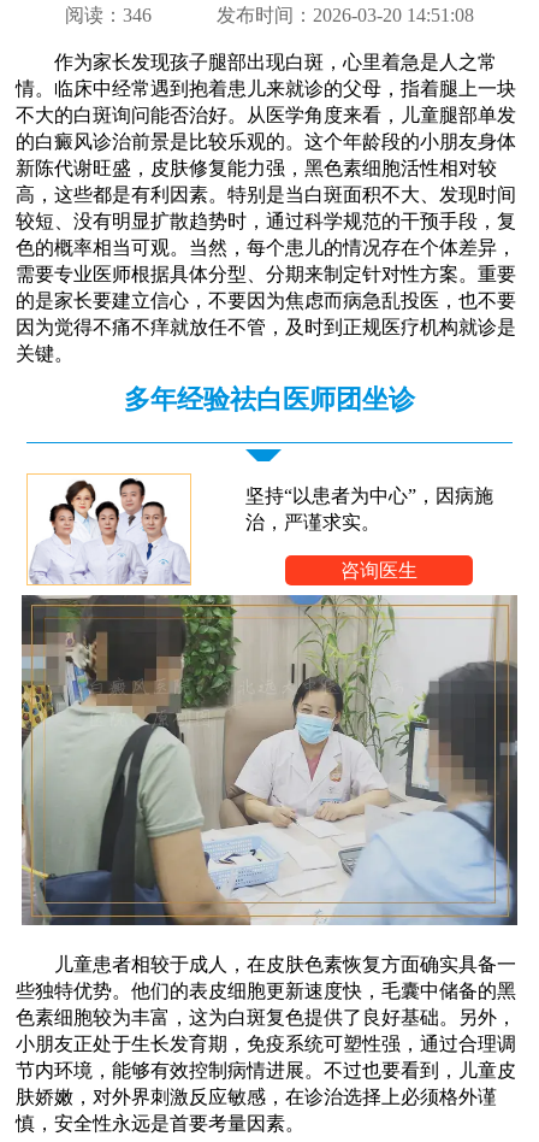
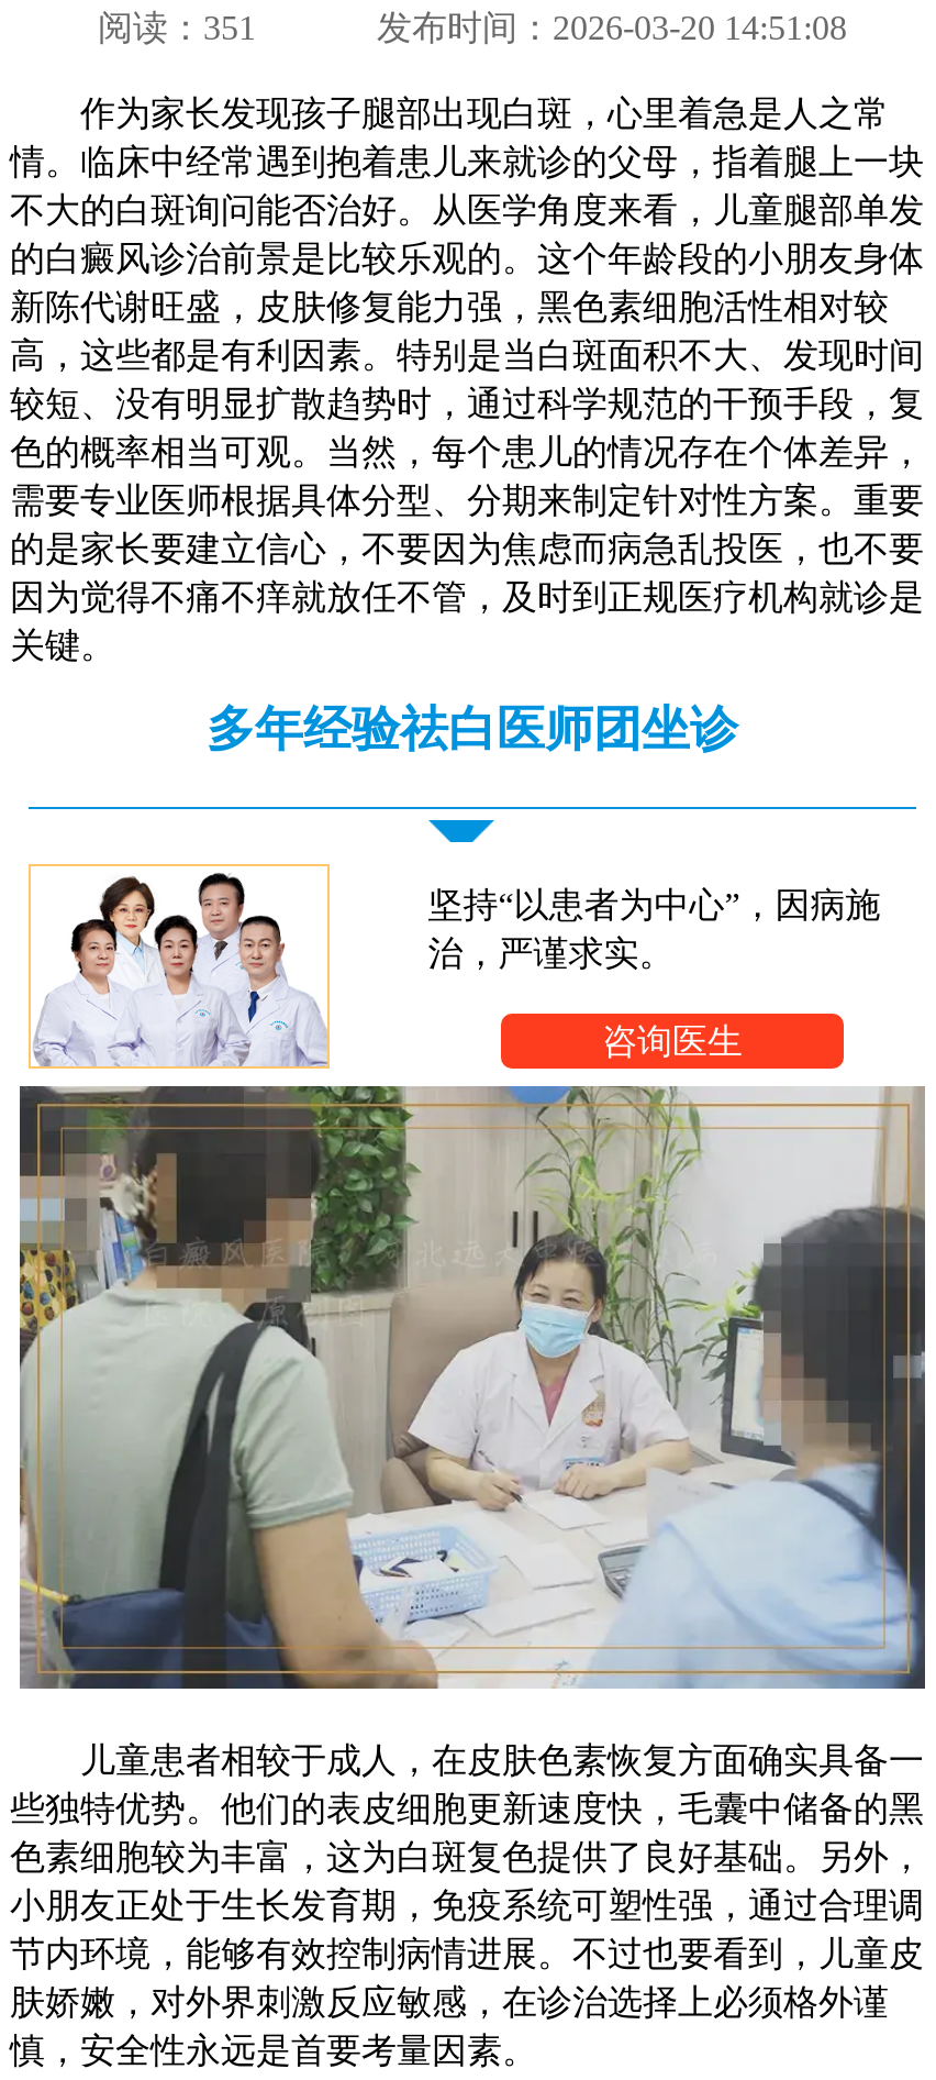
- 阅读：346
+ 阅读：351
